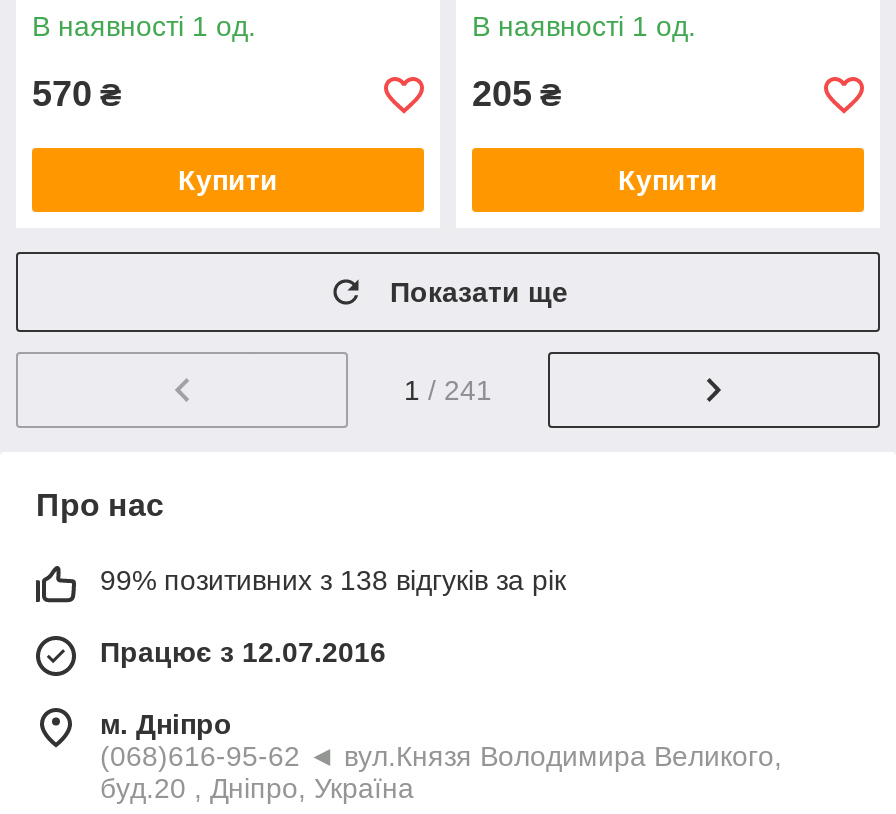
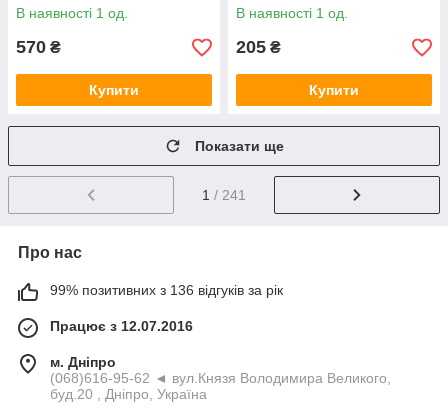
- 99% позитивних з 138 відгуків за рік
+ 99% позитивних з 136 відгуків за рік
